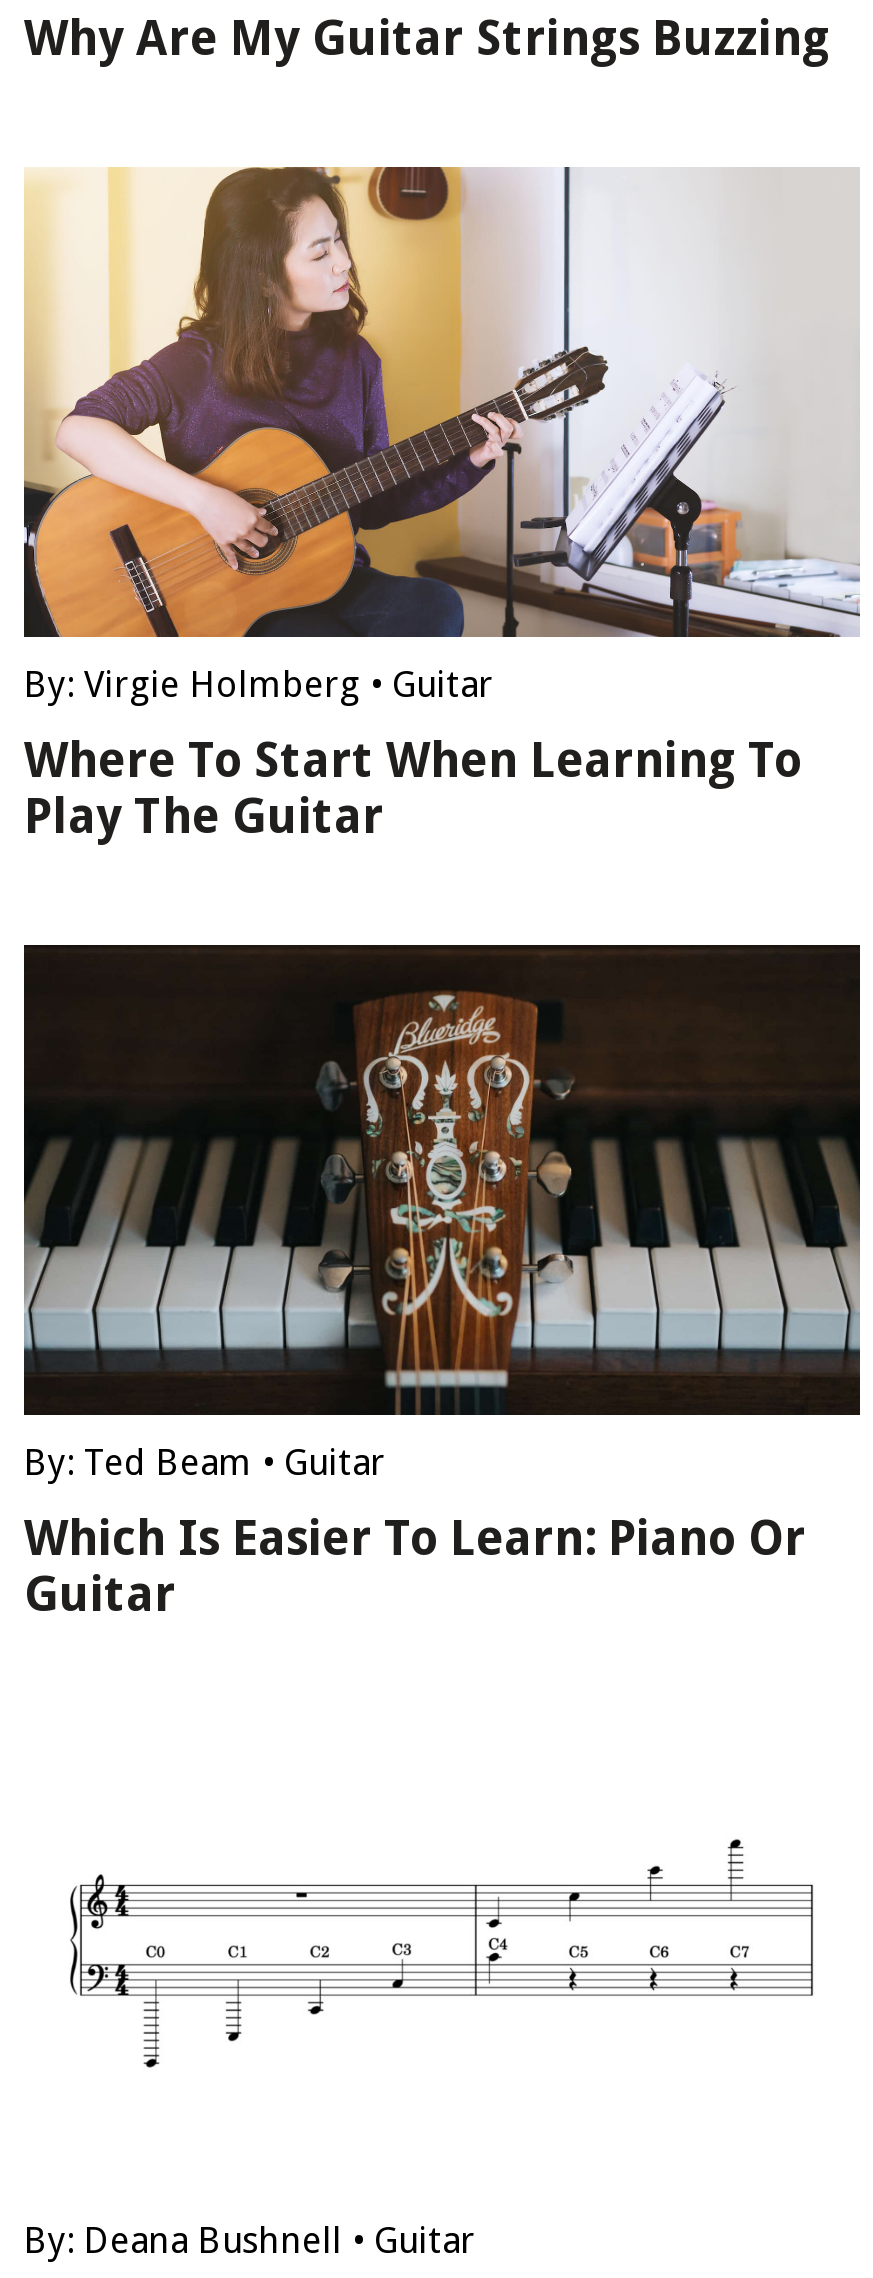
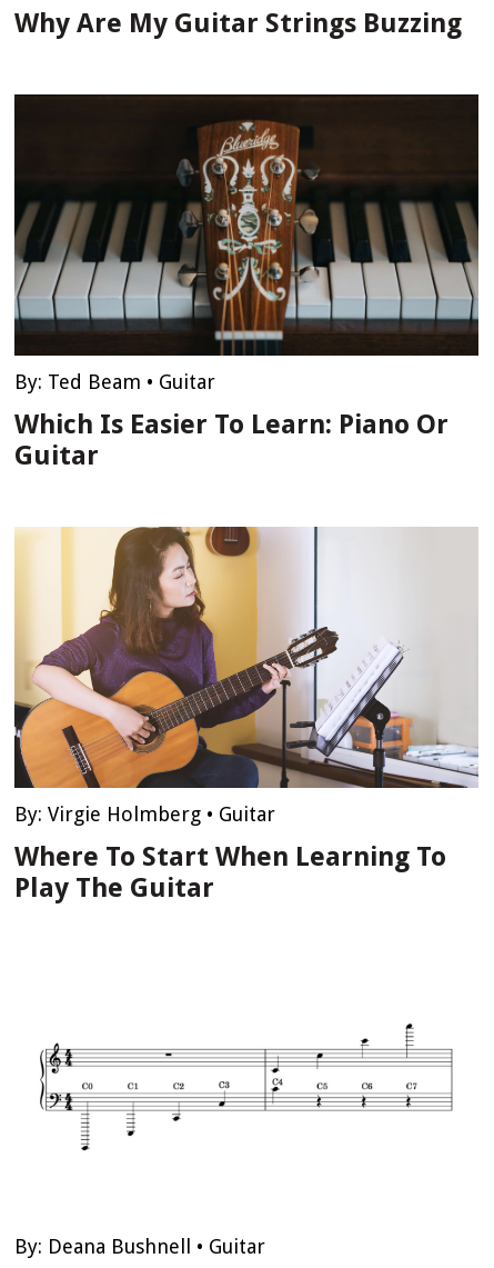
moved down: [image] | By: Virgie Holmberg • Guitar | Where To Start When Learning To | Play The Guitar

moved up: [image] | By: Ted Beam • Guitar | Which Is Easier To Learn: Piano Or | Guitar
